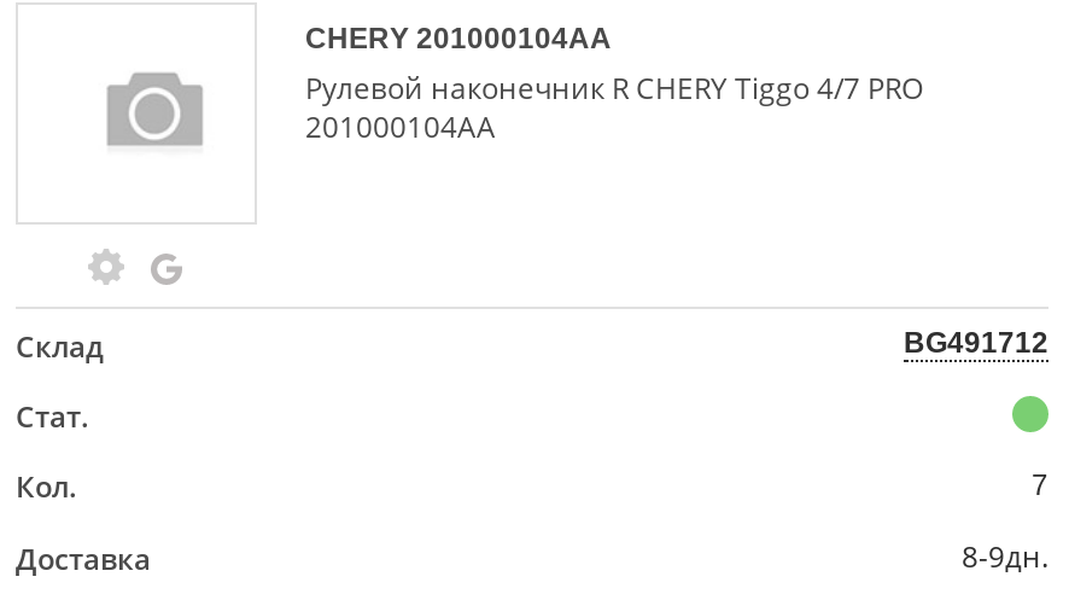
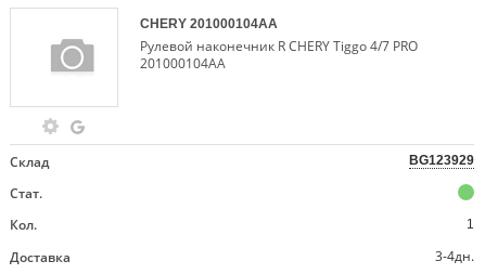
- BG491712
+ BG123929

- 7
+ 1

- 8-9дн.
+ 3-4дн.
